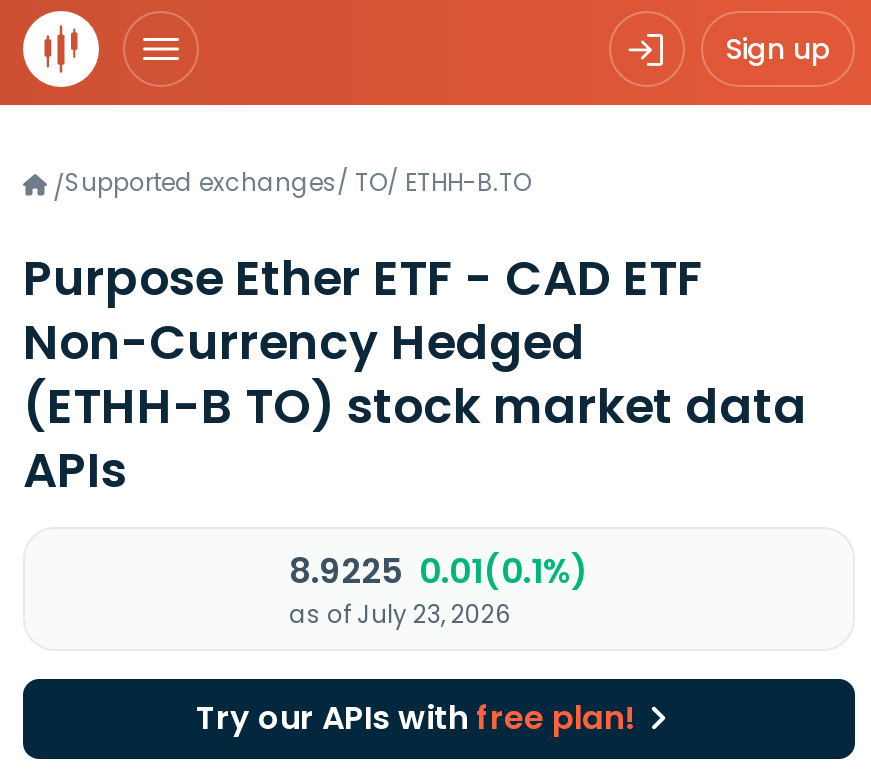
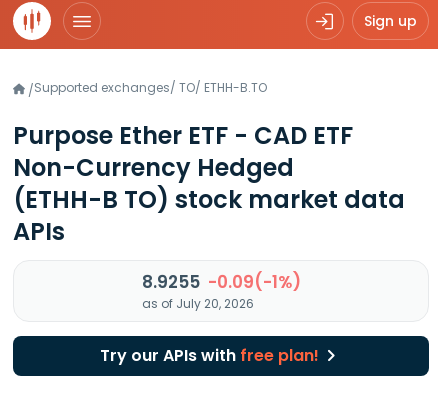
- 8.9225 0.01(0.1%)
+ 8.9255 -0.09(-1%)

- as of July 23, 2026
+ as of July 20, 2026
